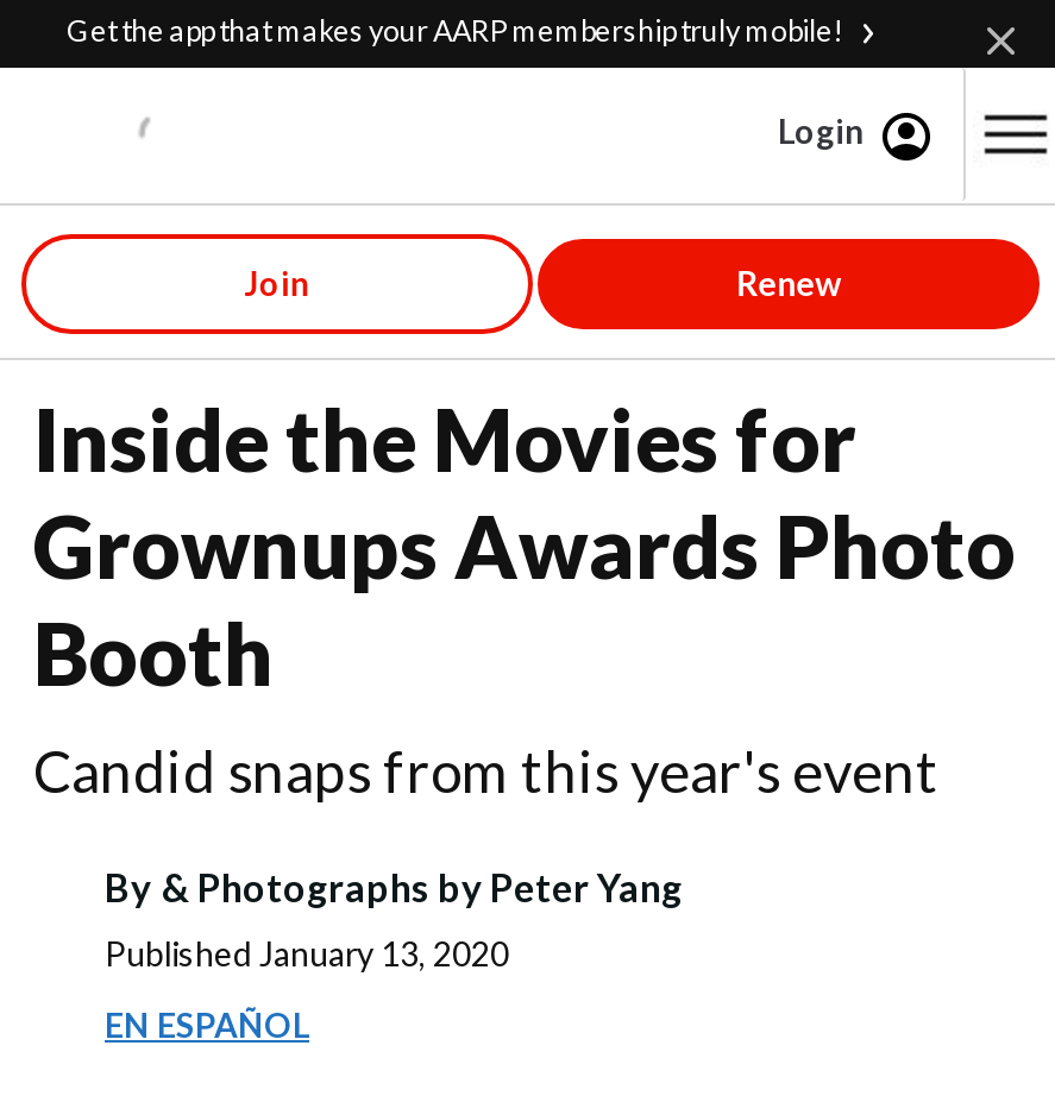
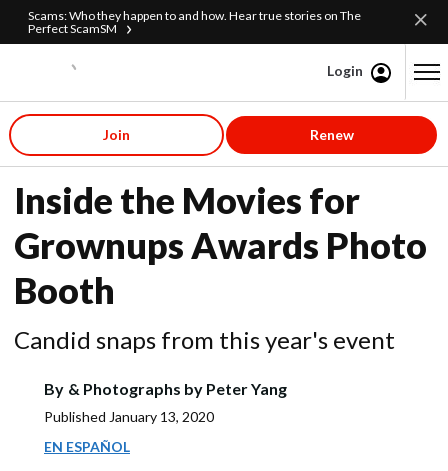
- Get the app that makes your AARP membership truly mobile!
+ Scams: Who they happen to and how. Hear true stories on The
+ Perfect ScamSM
